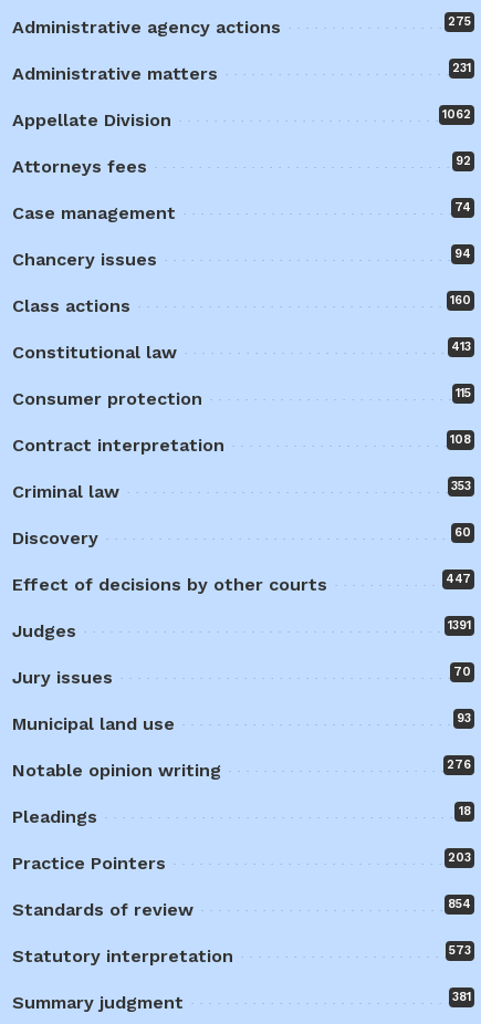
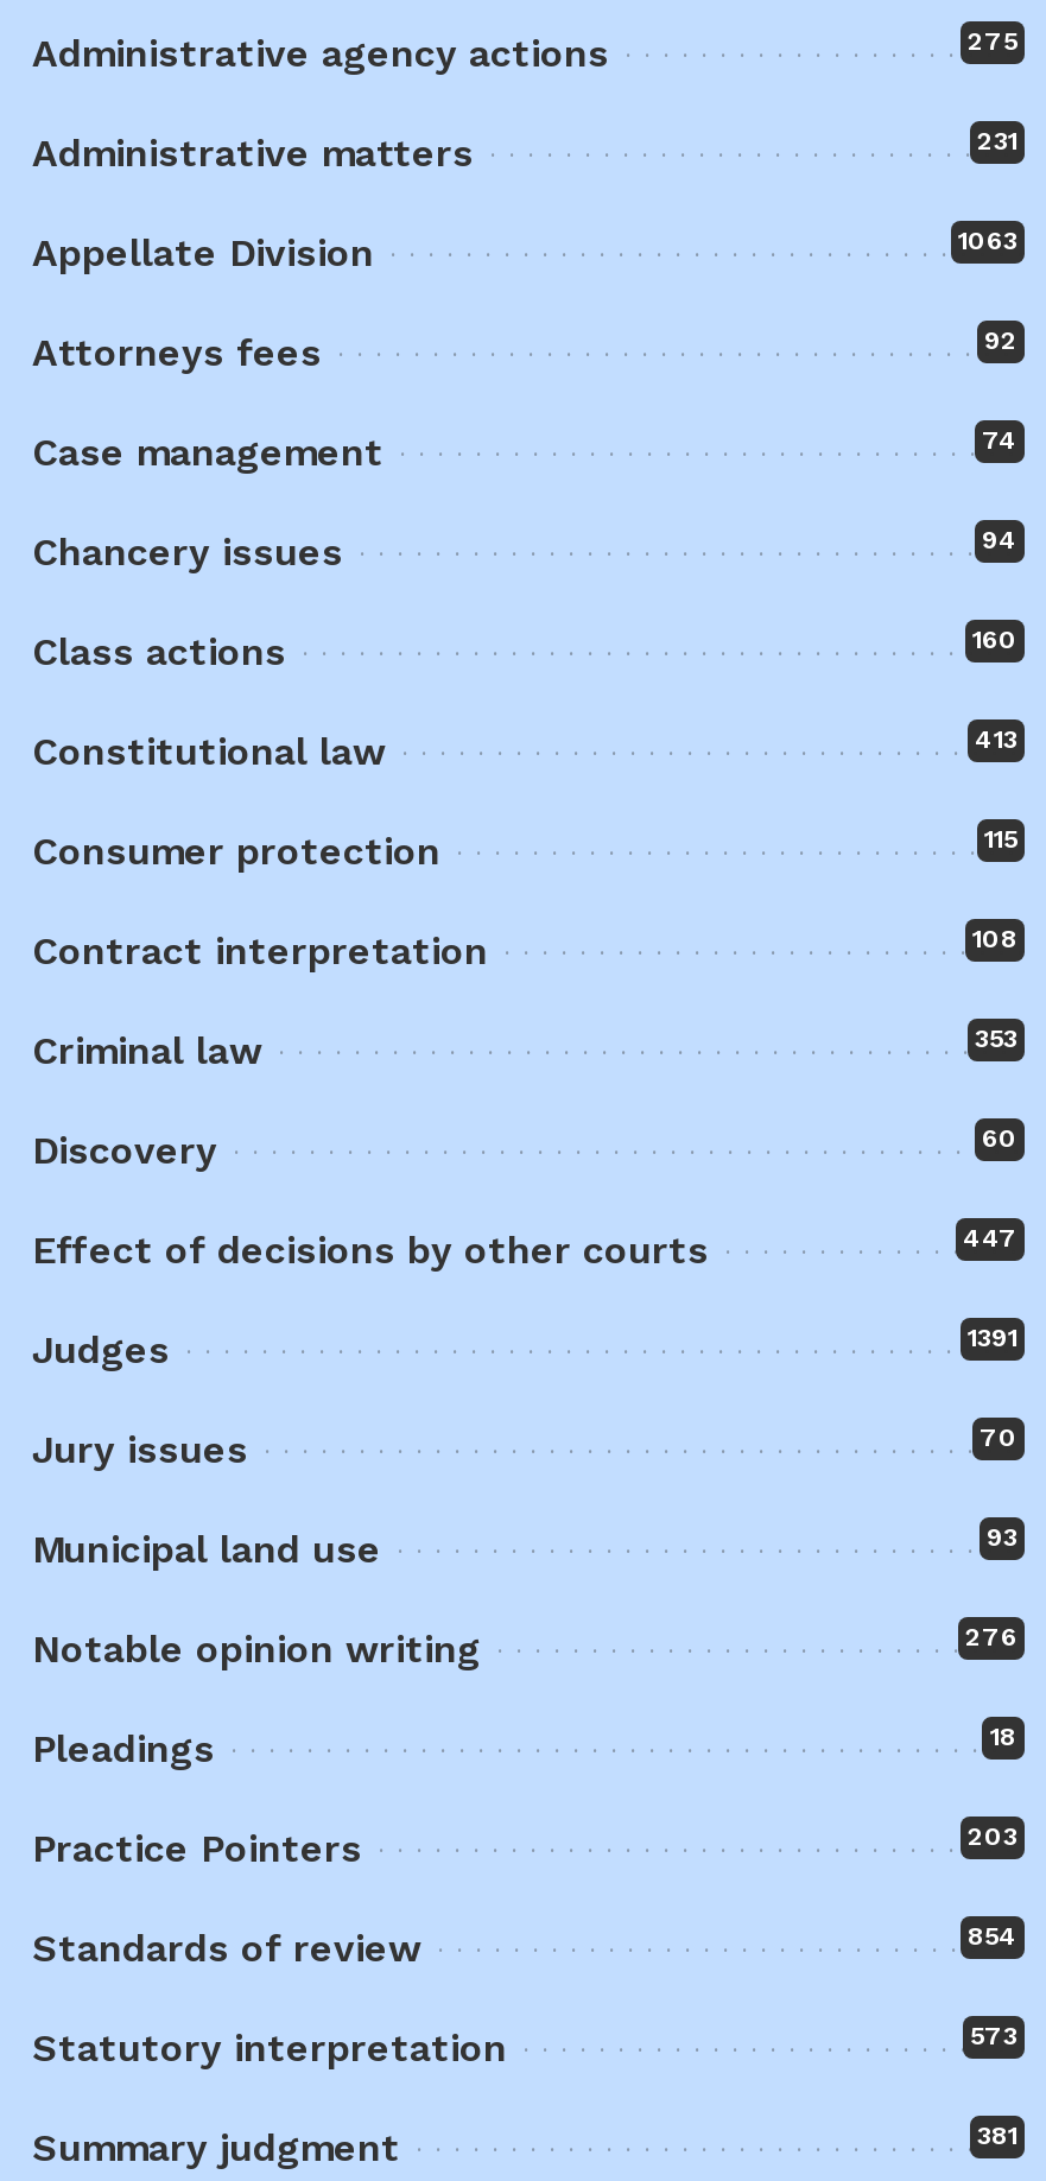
- 1062
+ 1063
